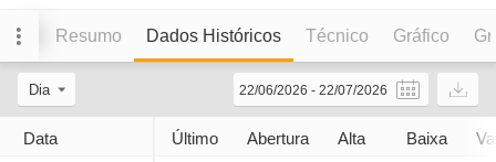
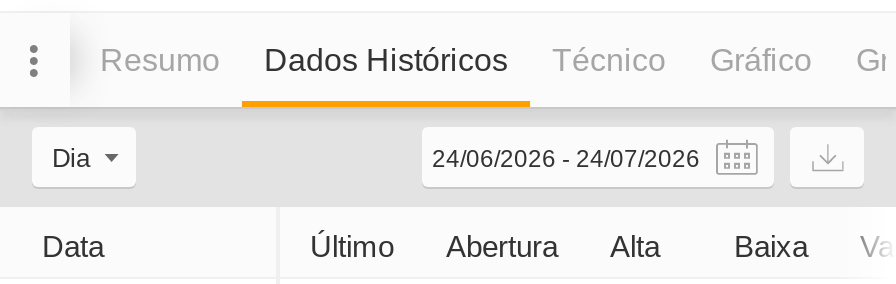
- 22/06/2026 - 22/07/2026
+ 24/06/2026 - 24/07/2026
